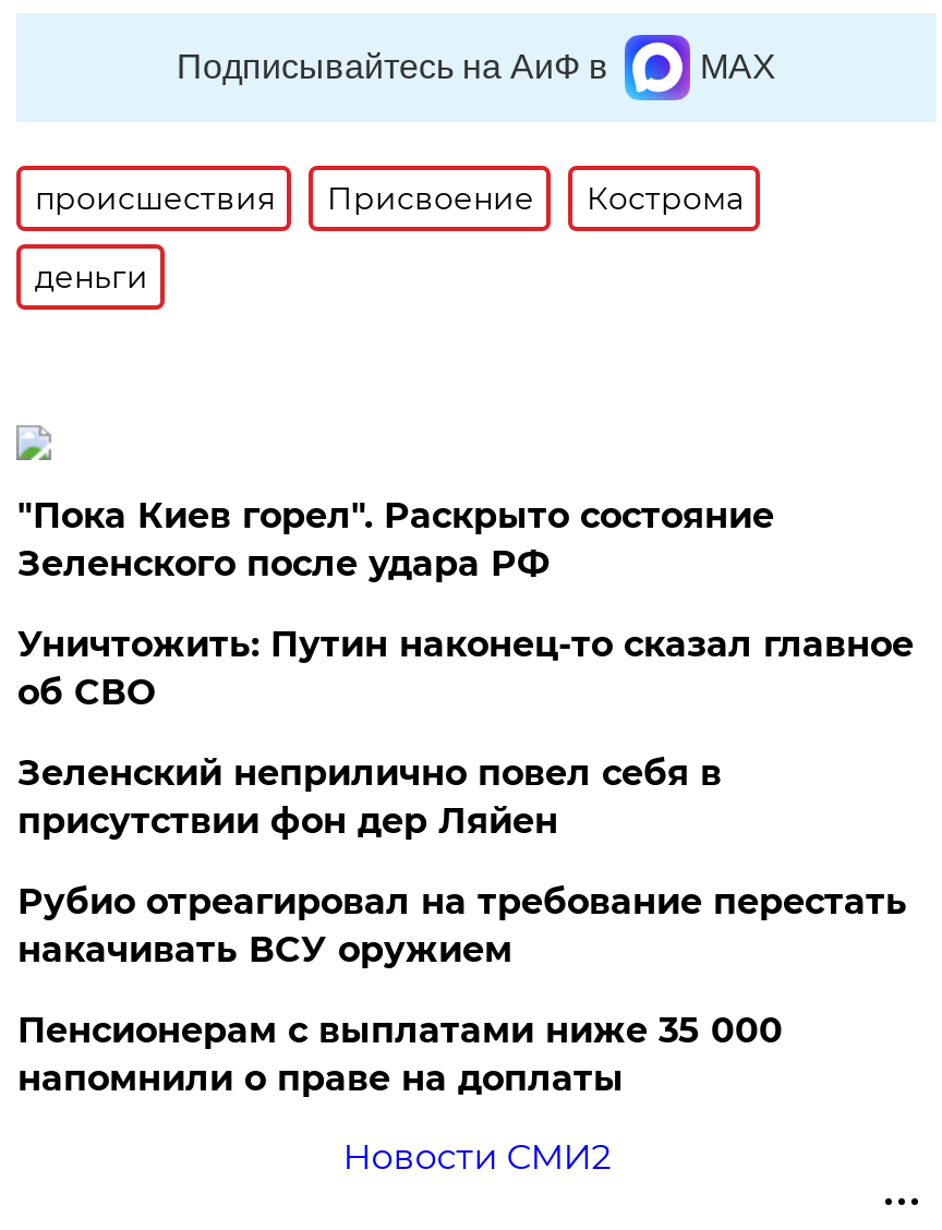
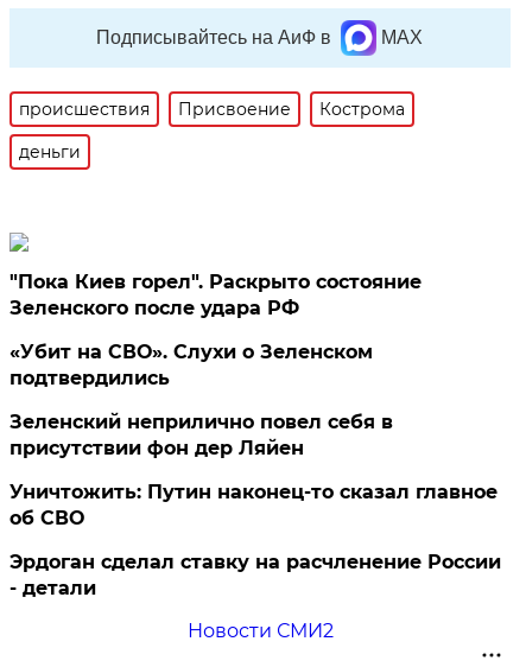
+ «Убит на СВО». Слухи о Зеленском
+ подтвердились

moved down: Уничтожить: Путин наконец-то сказал главное | об СВО

- Рубио отреагировал на требование перестать
- накачивать ВСУ оружием

- Пенсионерам с выплатами ниже 35 000
- напомнили о праве на доплаты
+ Эрдоган сделал ставку на расчленение России
+ - детали
